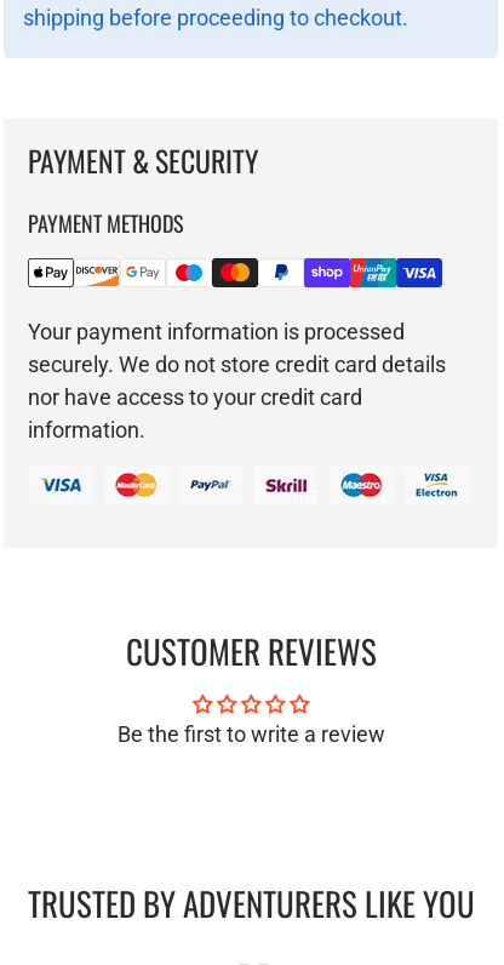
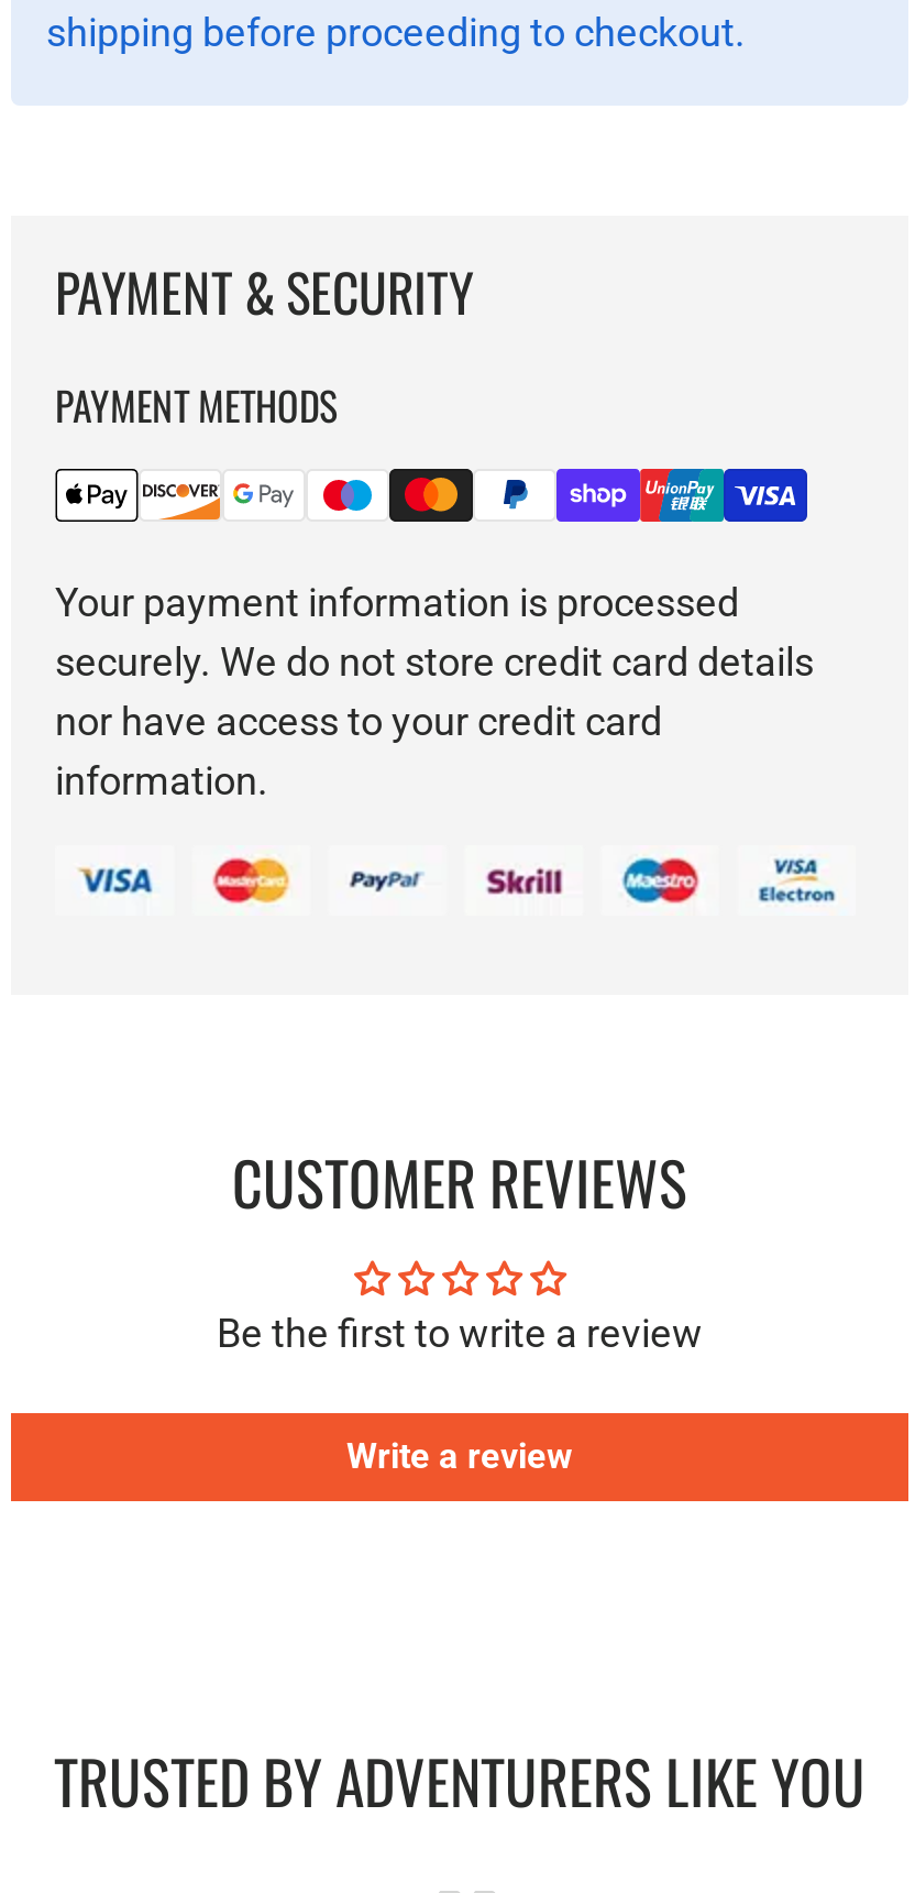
+ Write a review
